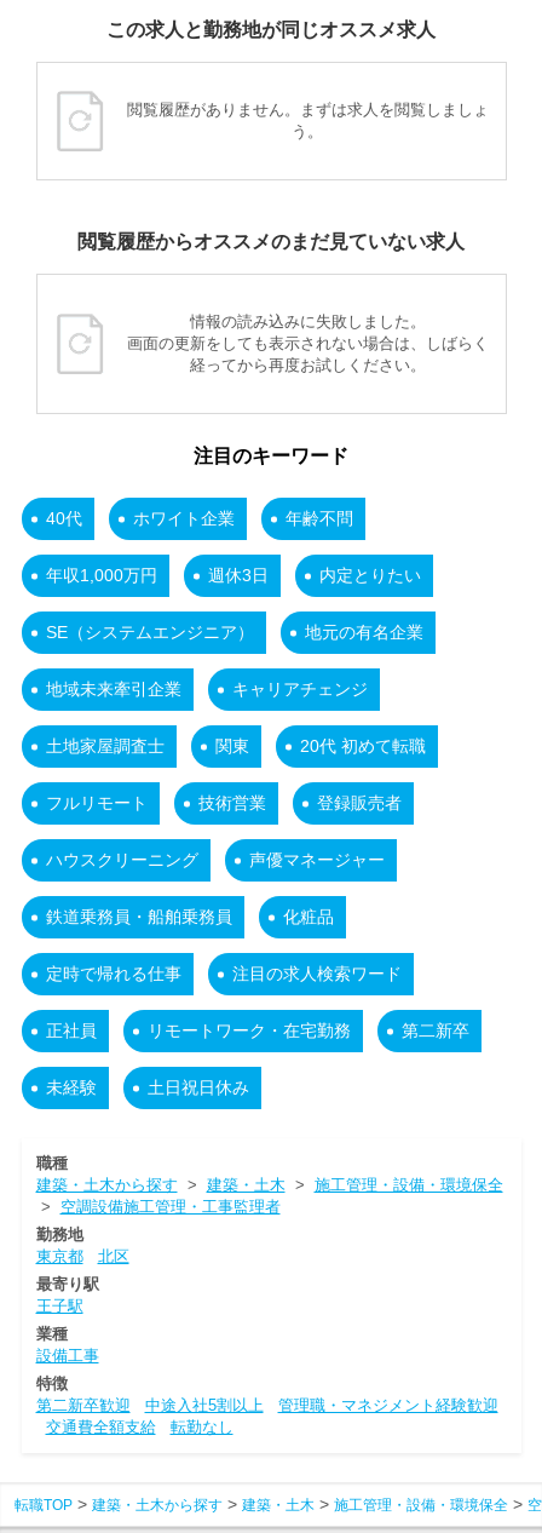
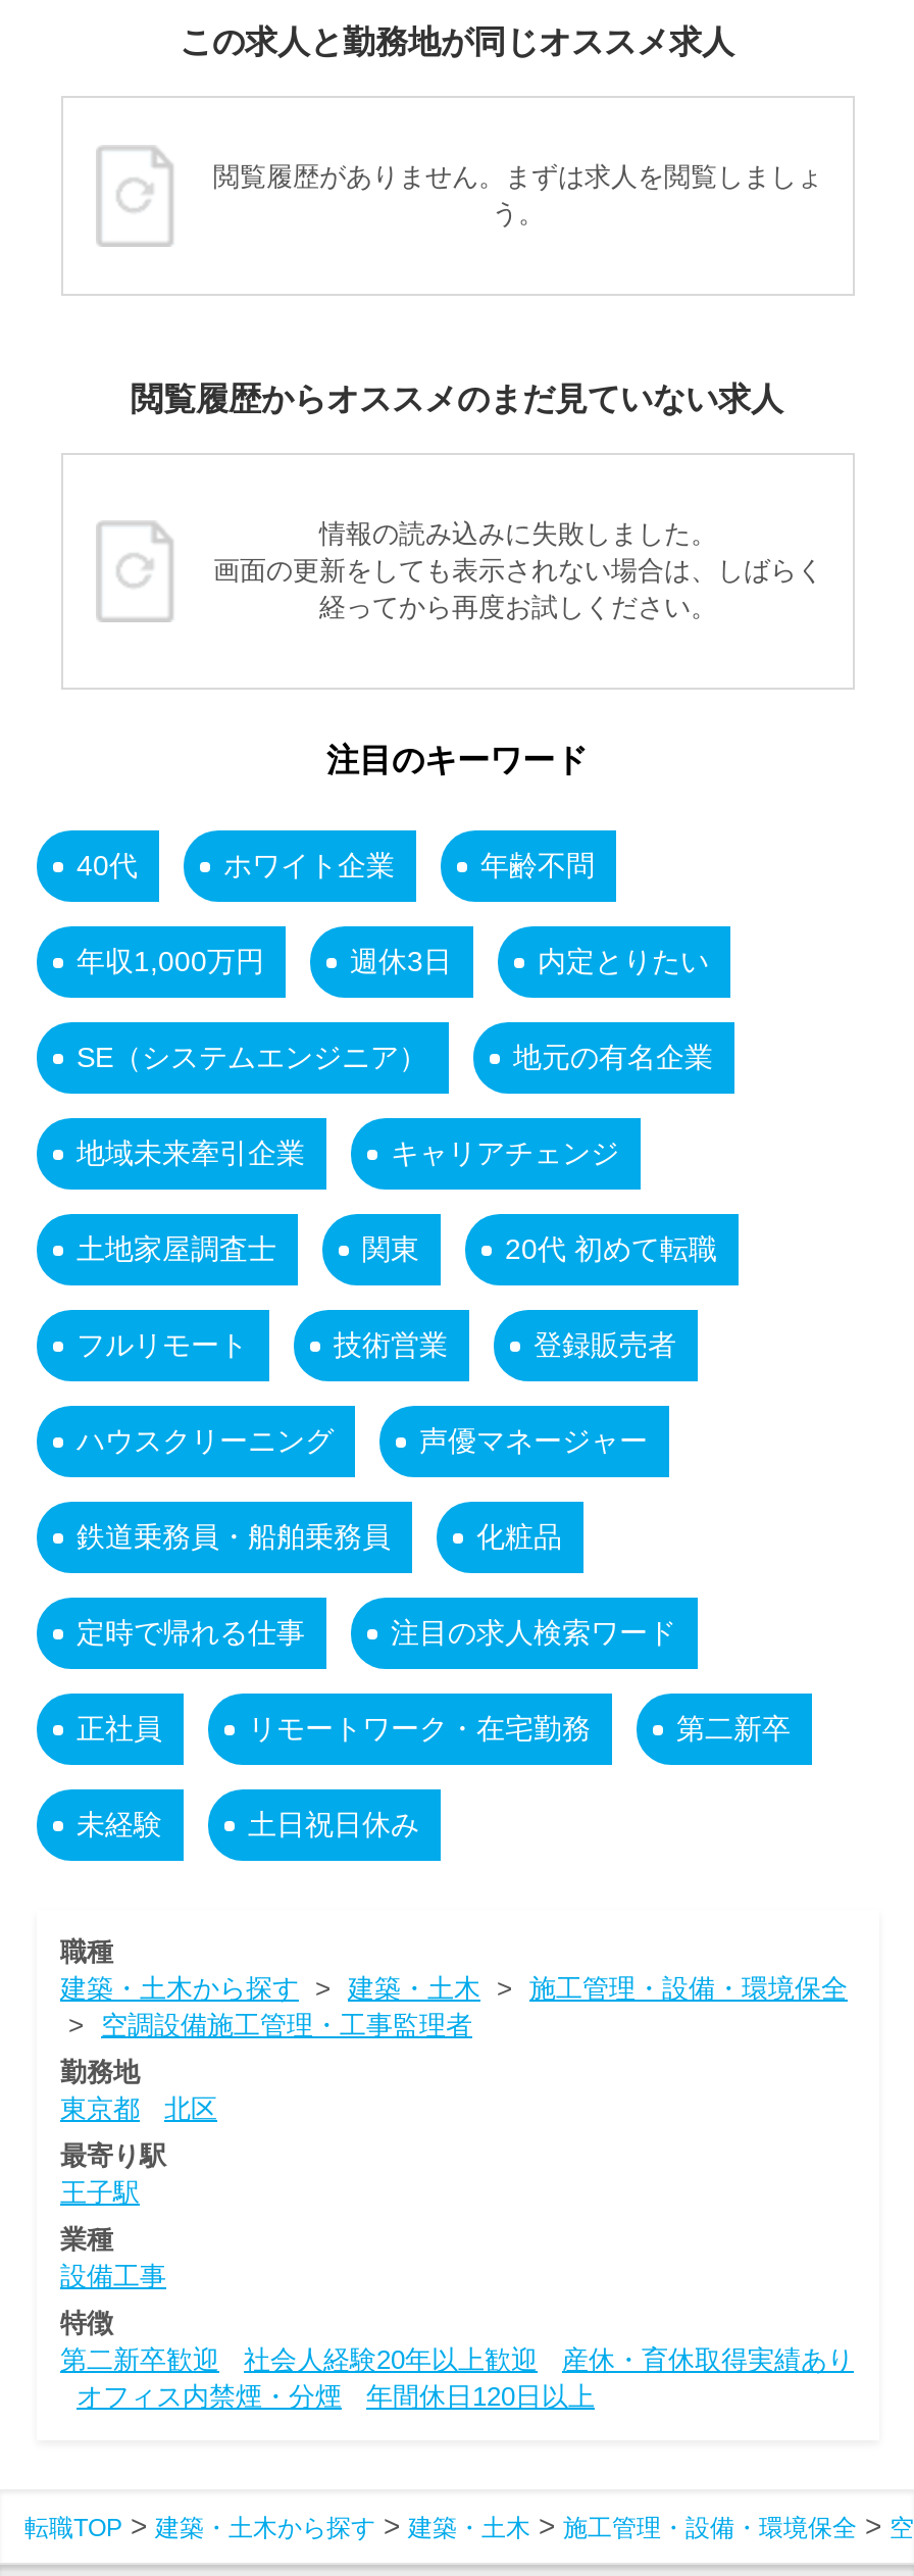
- 中途入社5割以上
- 管理職・マネジメント経験歓迎
- 交通費全額支給
- 転勤なし
+ 社会人経験20年以上歓迎
+ 産休・育休取得実績あり
+ オフィス内禁煙・分煙
+ 年間休日120日以上
